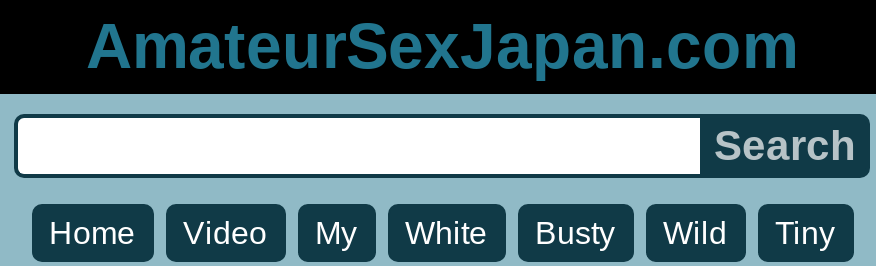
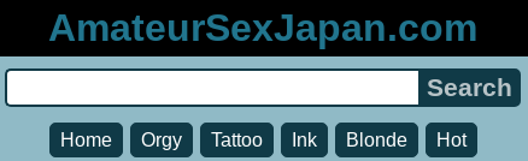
- Video
- My
- White
- Busty
- Wild
- Tiny
+ Orgy
+ Tattoo
+ Ink
+ Blonde
+ Hot
